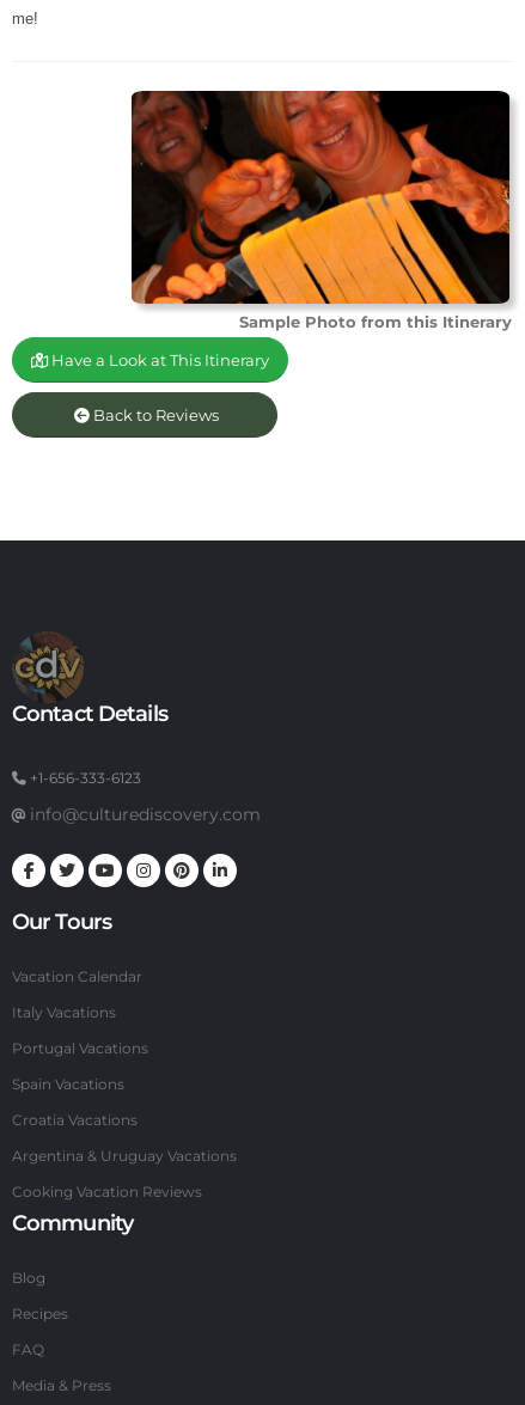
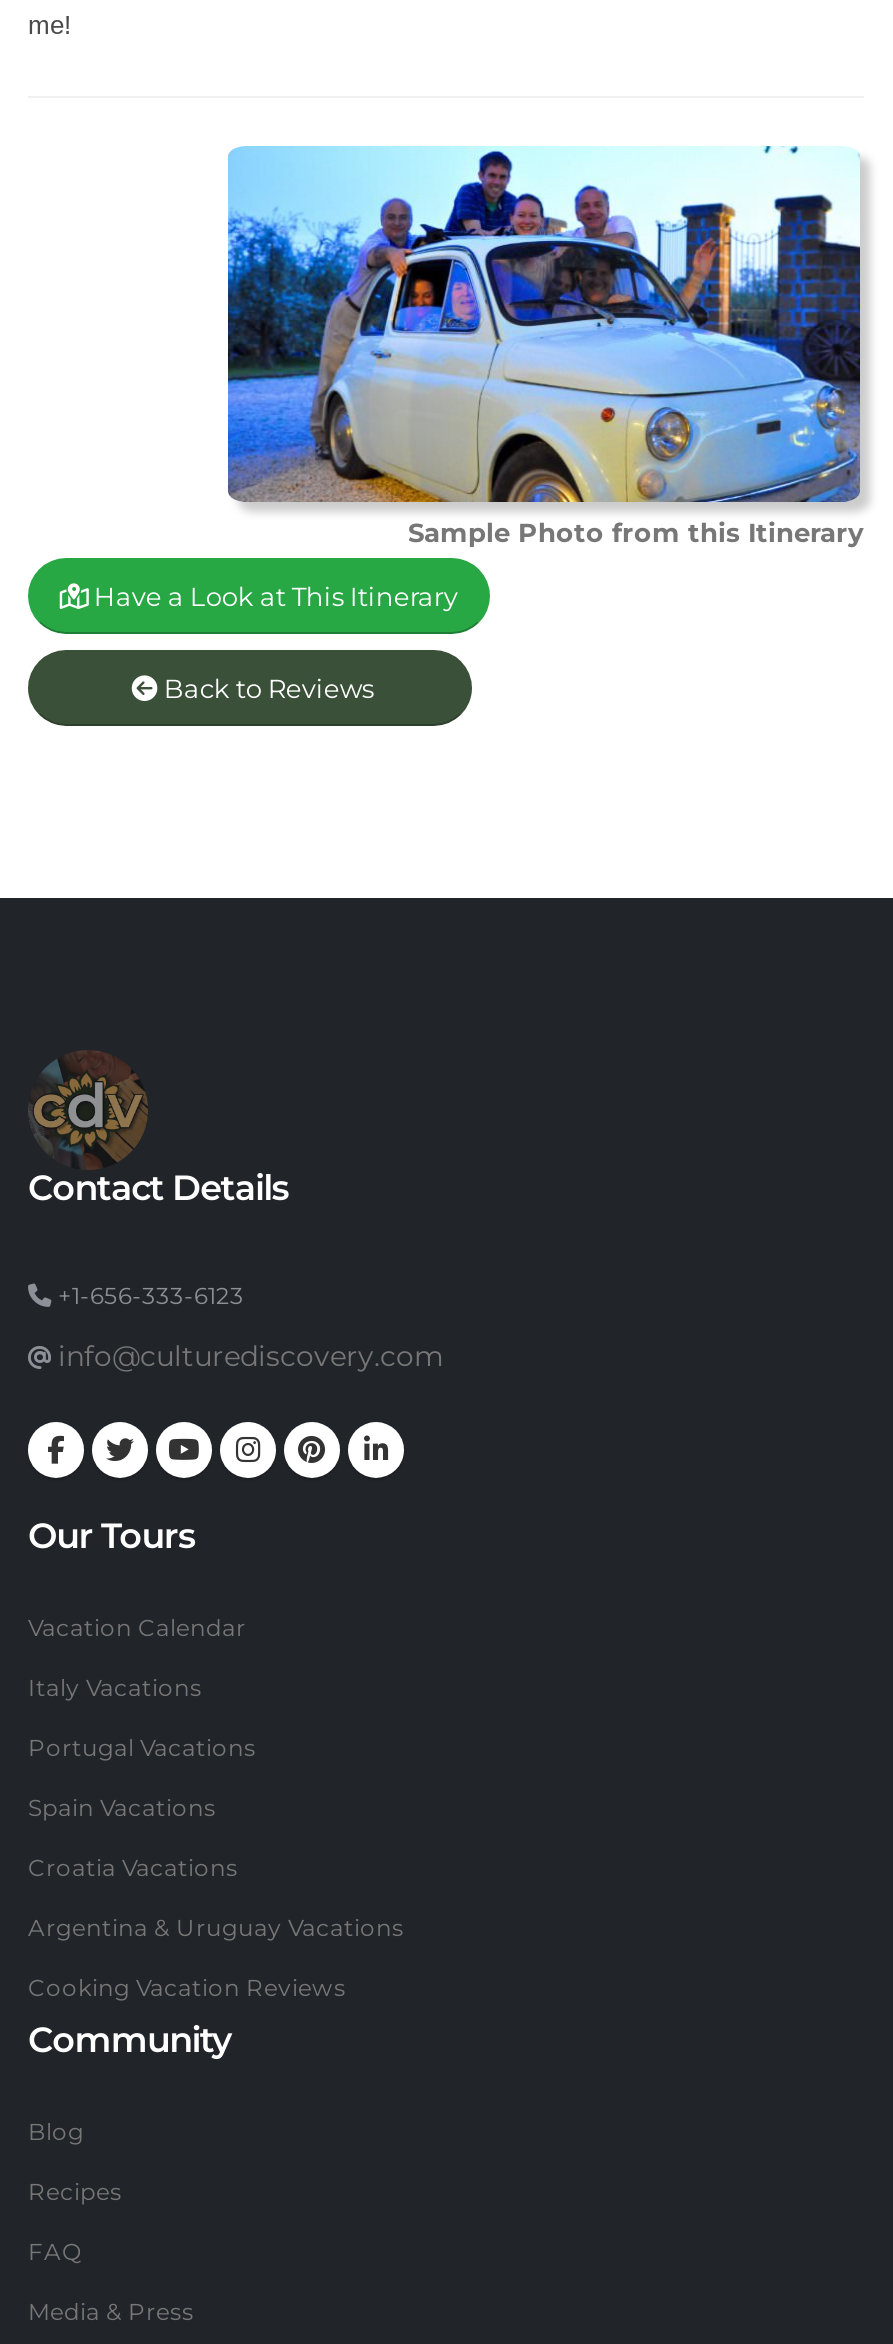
- [image]
+ [image]
